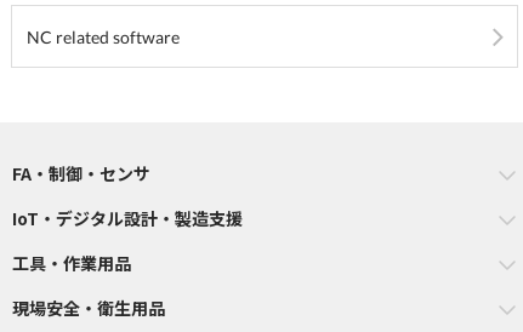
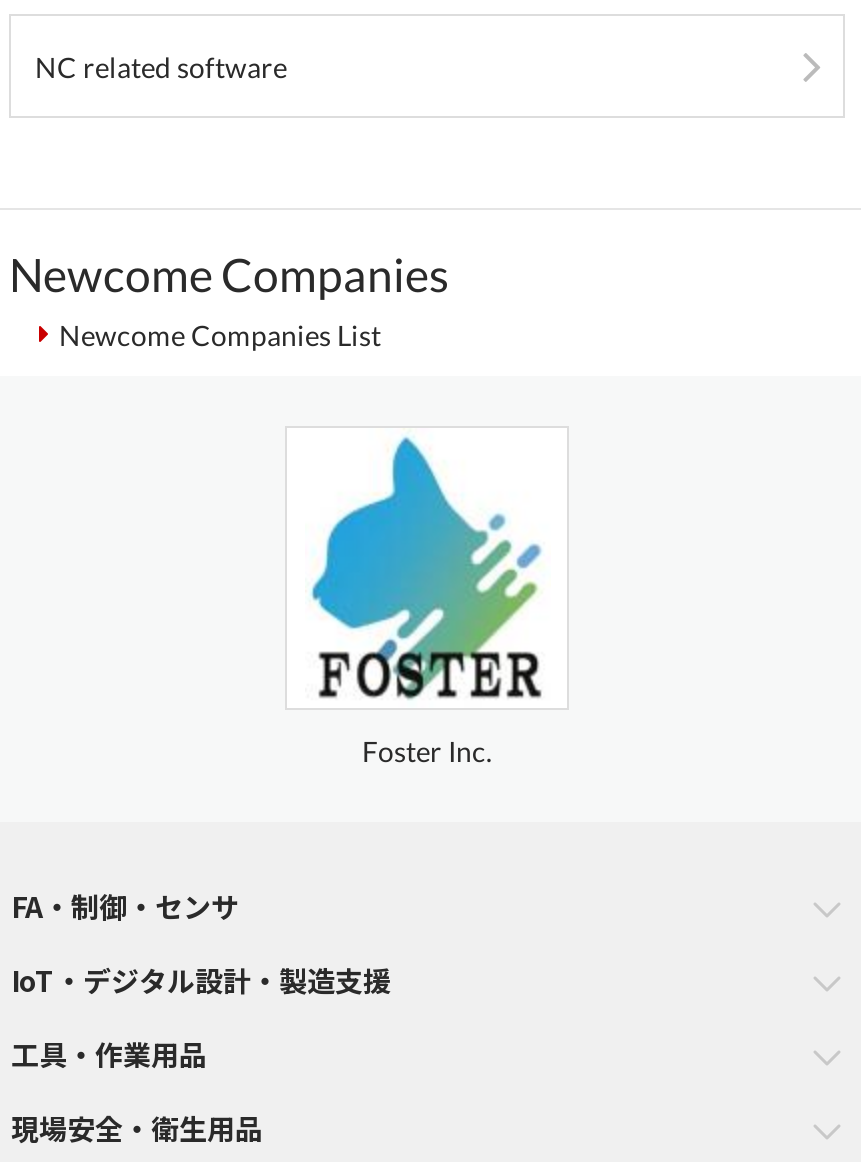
+ Newcome Companies
+ Newcome Companies List

+ [image]
+ Foster Inc.
